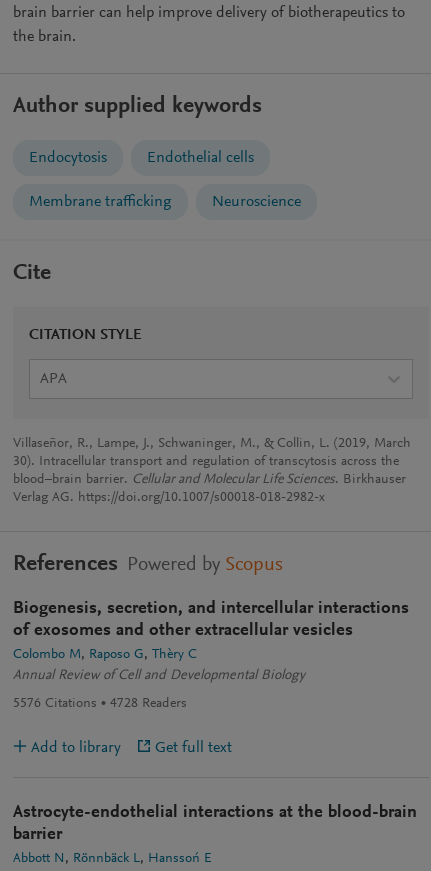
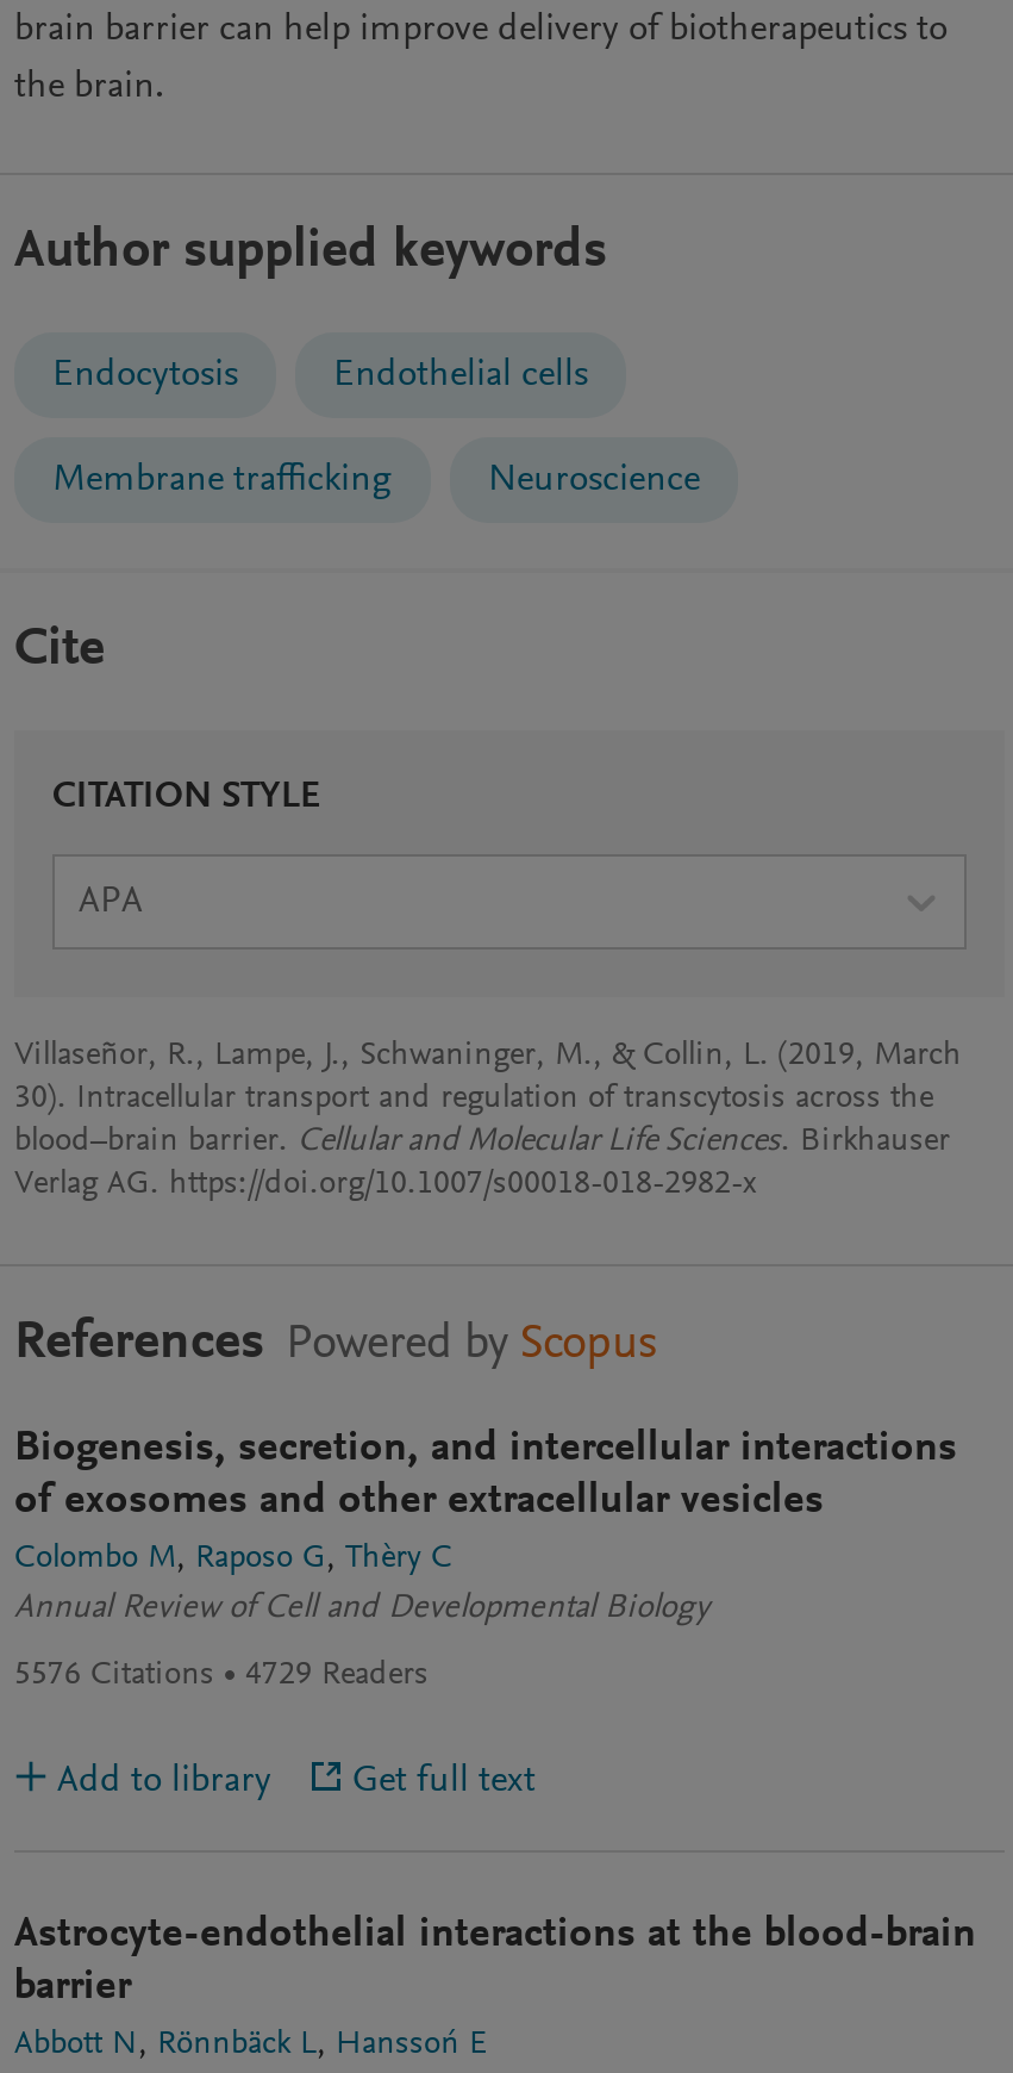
- 5576 Citations 4728 Readers
+ 5576 Citations 4729 Readers
